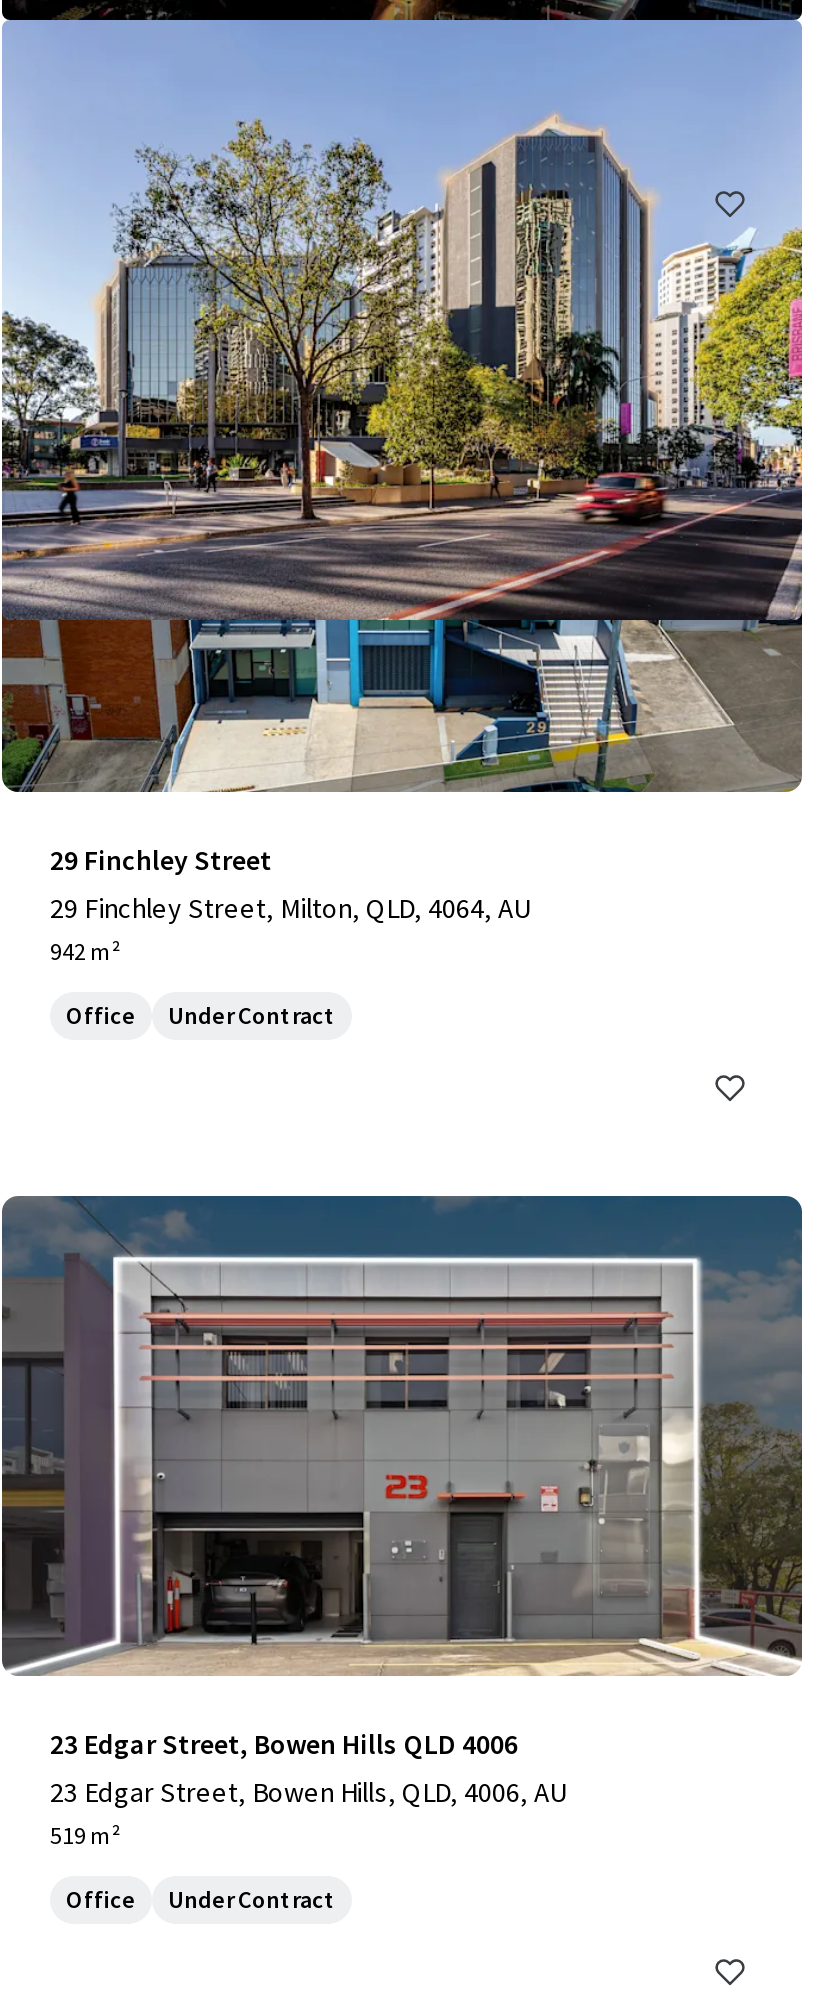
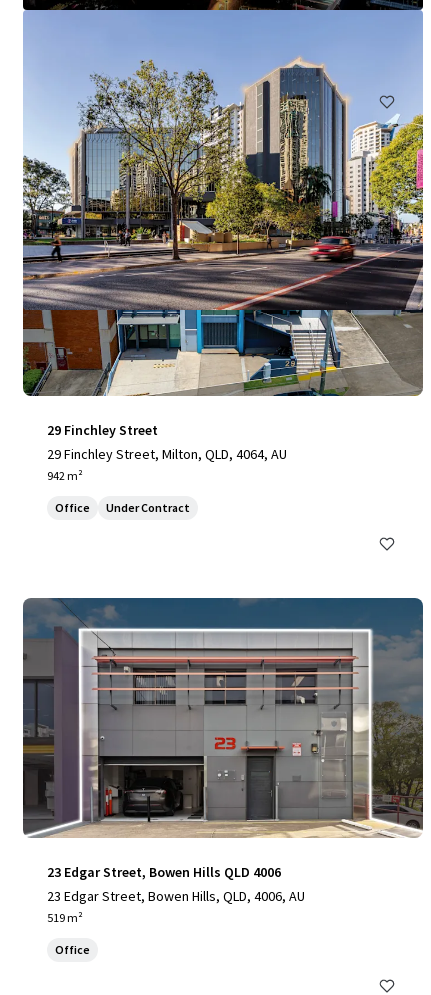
- Under Contract
